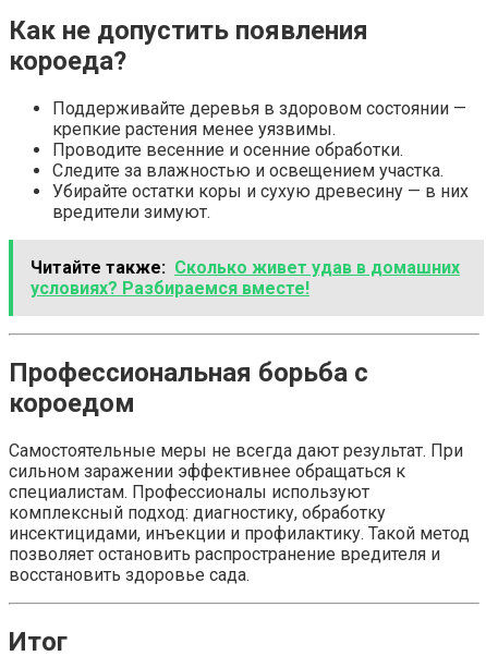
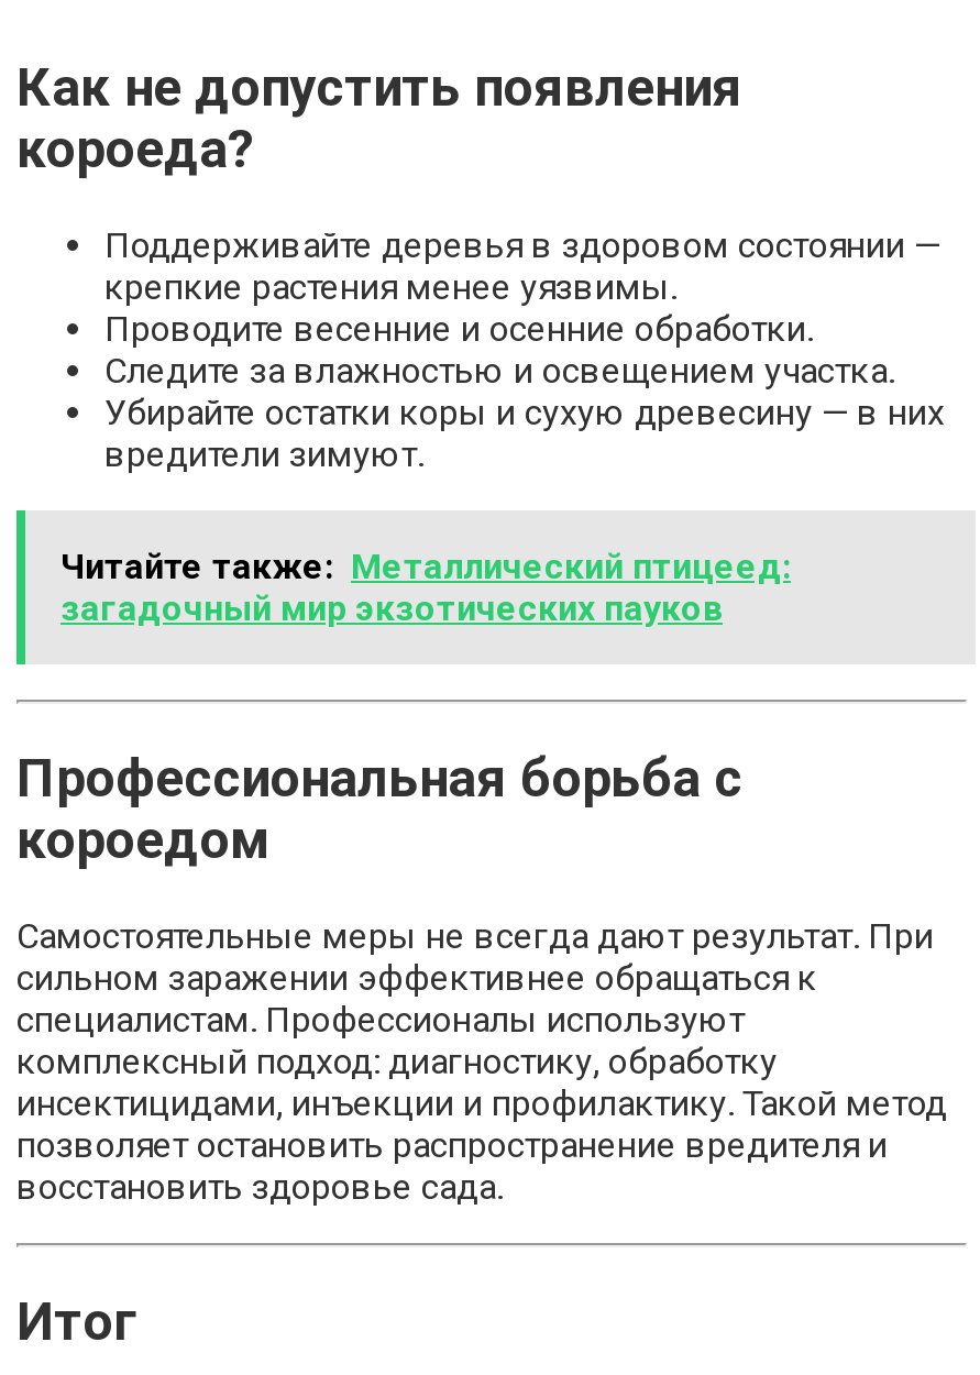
- Читайте также: Сколько живет удав в домашних
- условиях? Разбираемся вместе!
+ Читайте также: Металлический птицеед:
+ загадочный мир экзотических пауков
